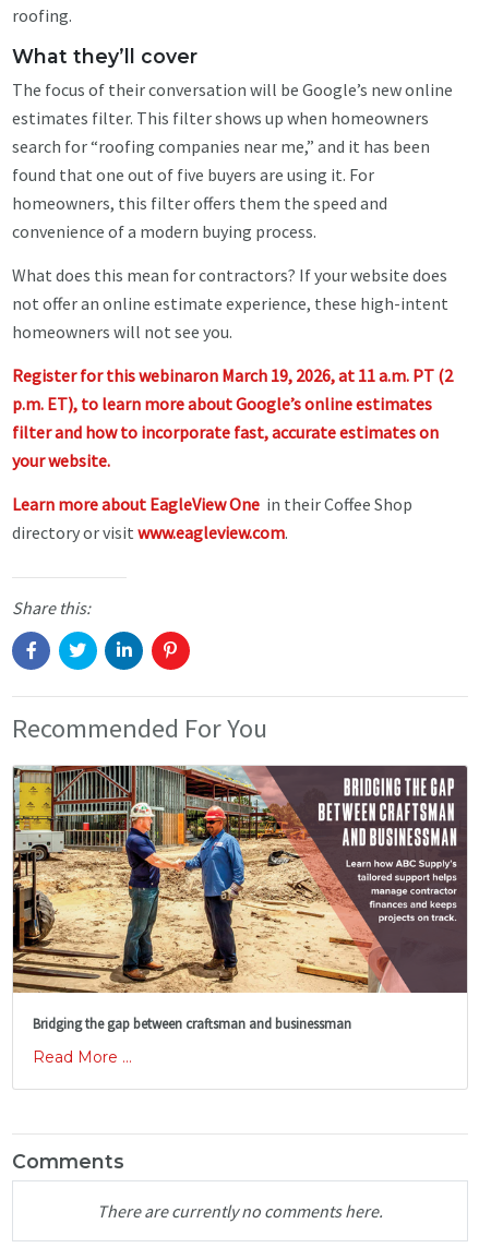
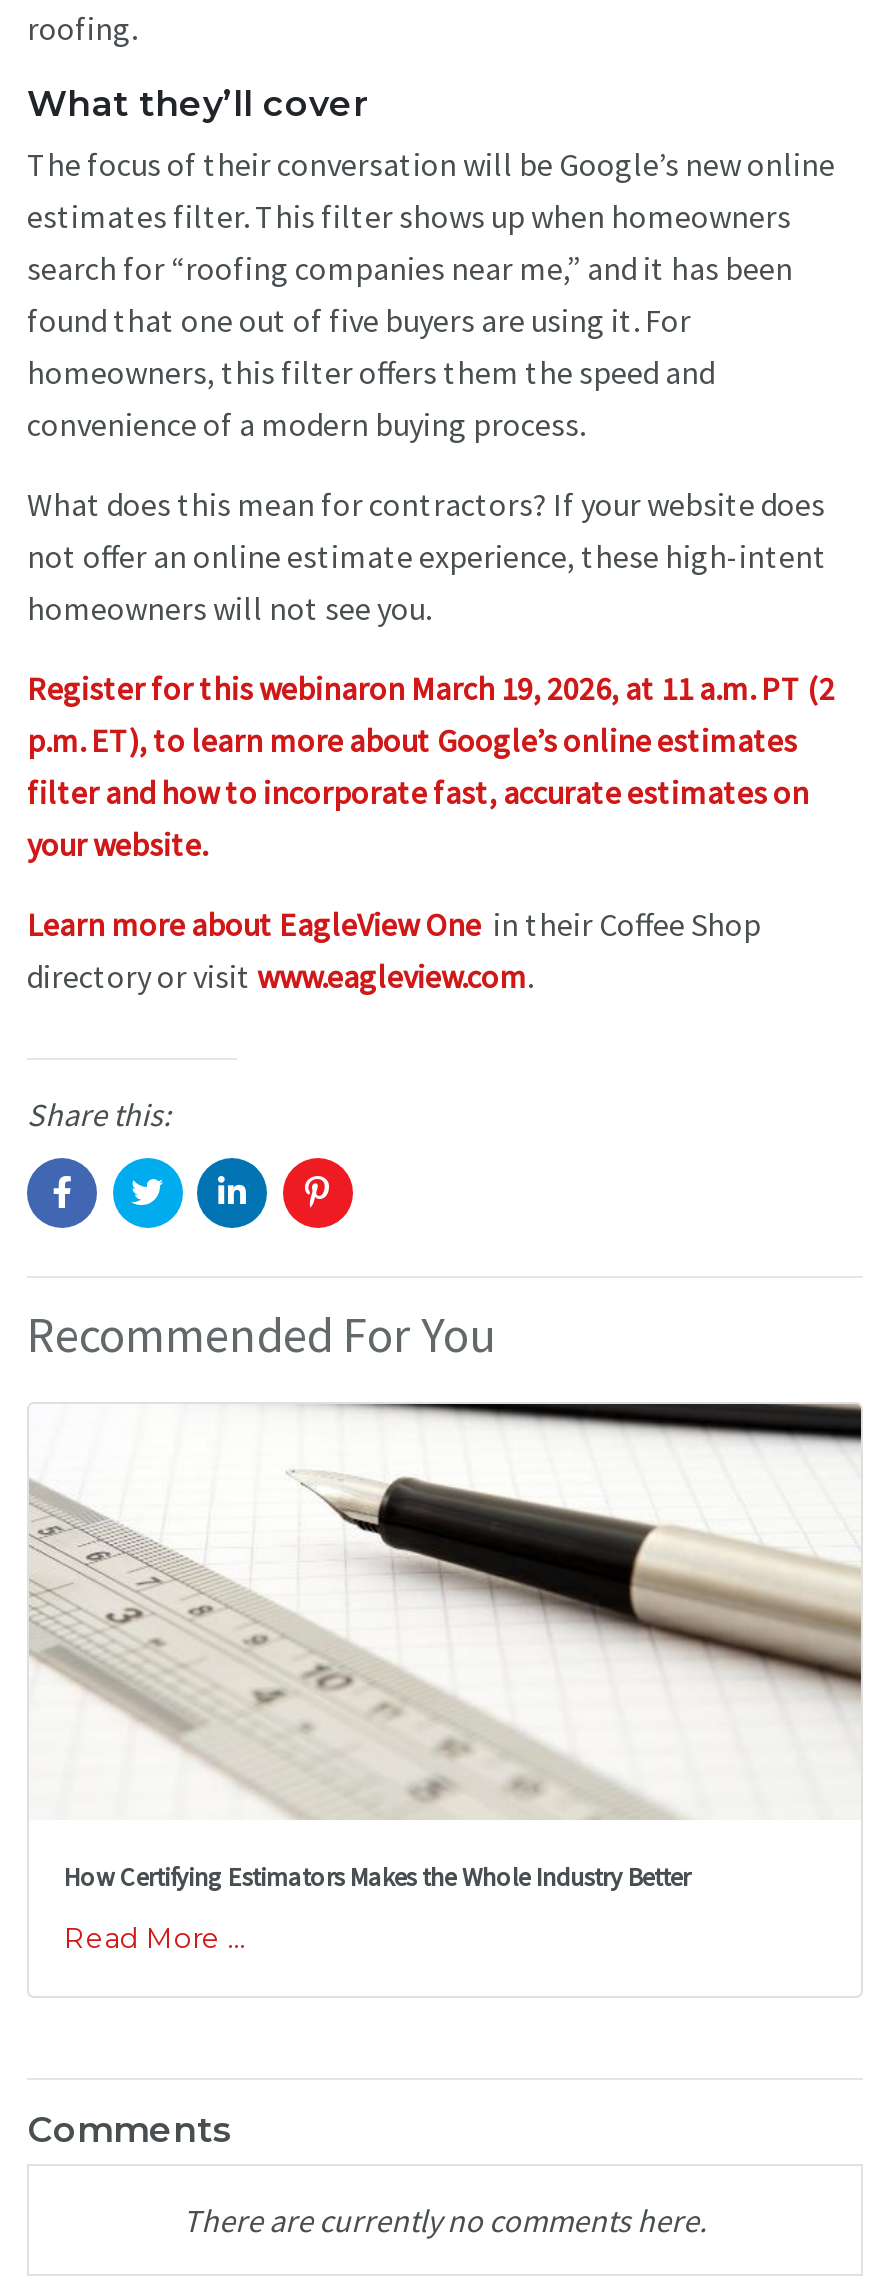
- [image]
- Bridging the gap between craftsman and businessman
+ [image]
+ How Certifying Estimators Makes the Whole Industry Better
